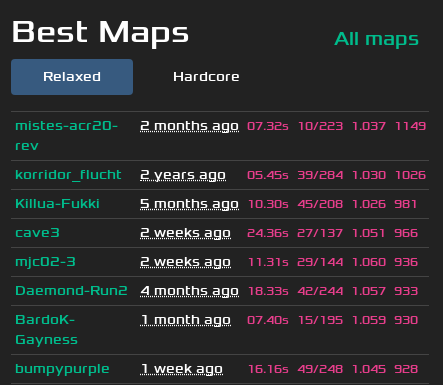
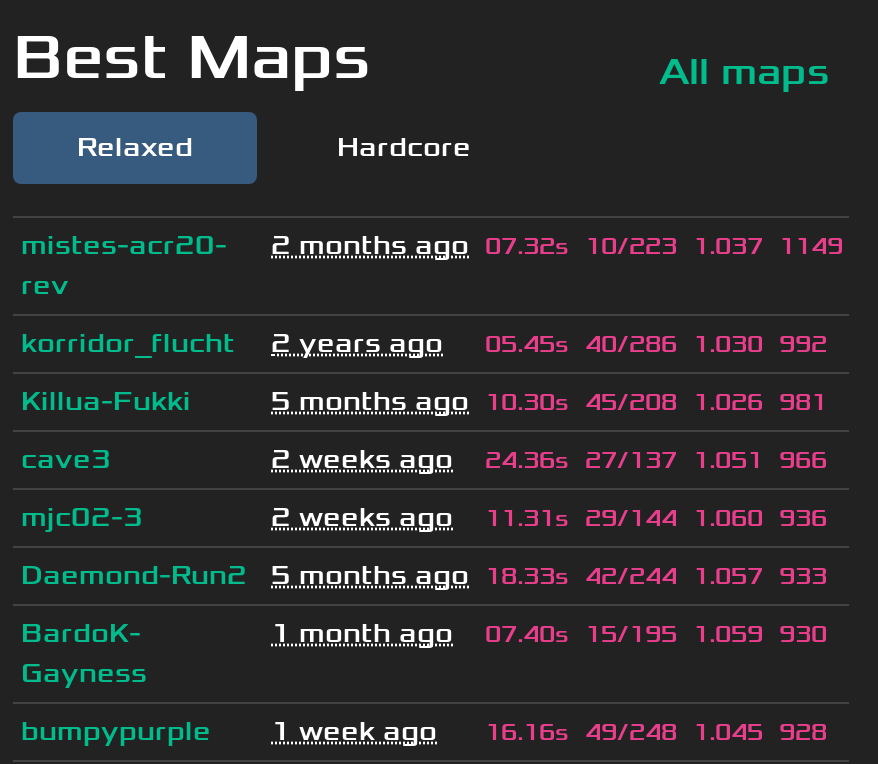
- korridor_flucht 2 years ago 05.45s 39/284 1.030 1026
+ korridor_flucht 2 years ago 05.45s 40/286 1.030 992

- 4 months ago 18.33s 42/244 1.057 933
+ 5 months ago 18.33s 42/244 1.057 933
